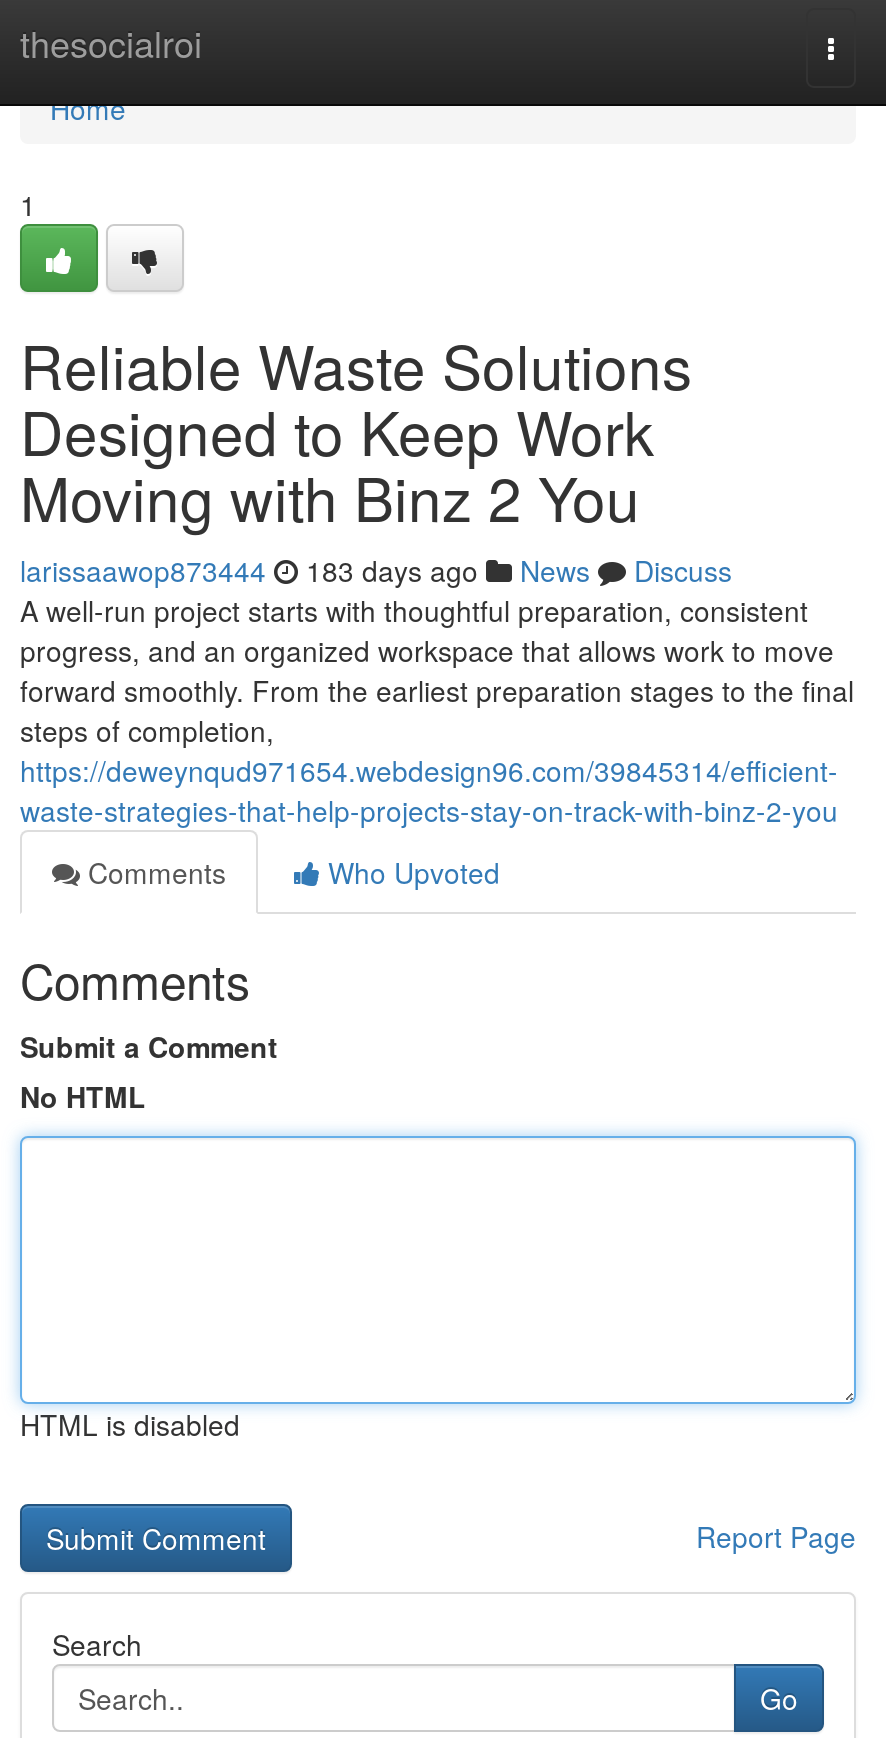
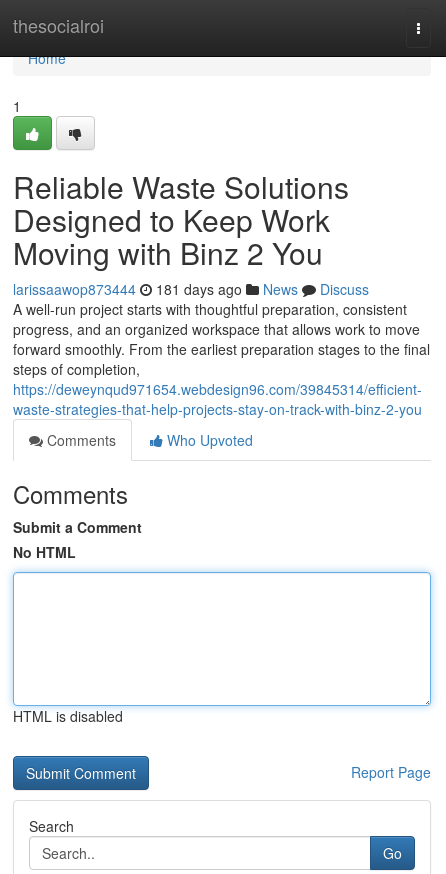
- larissaawop873444 183 days ago News Discuss
+ larissaawop873444 181 days ago News Discuss
